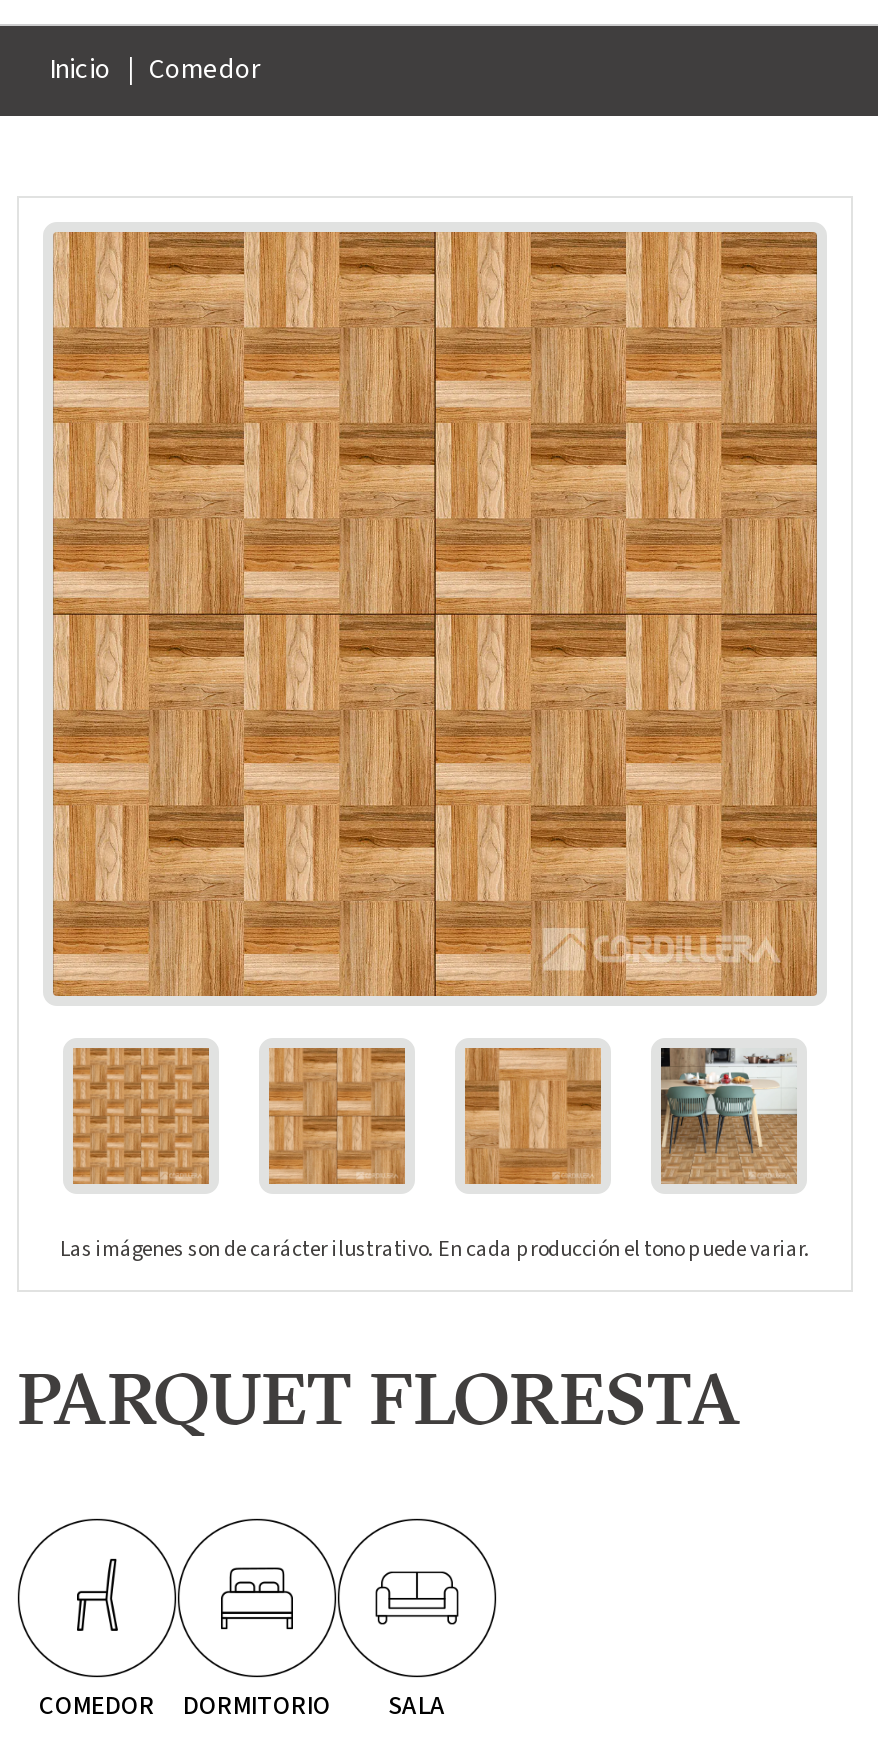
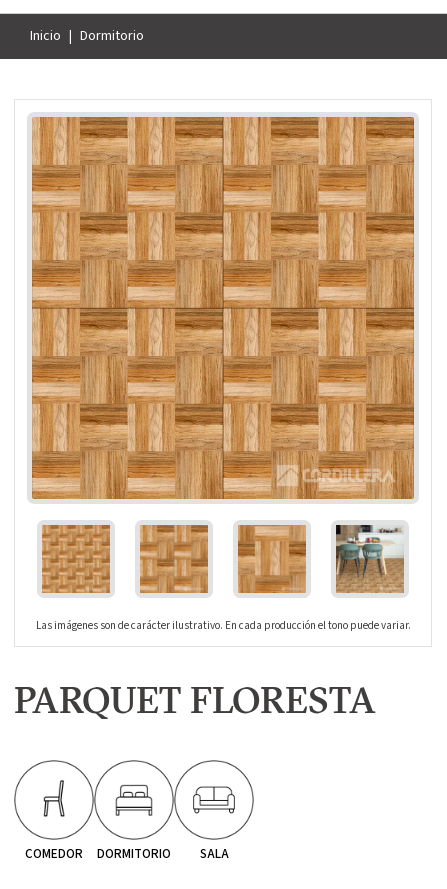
- Comedor
+ Dormitorio
